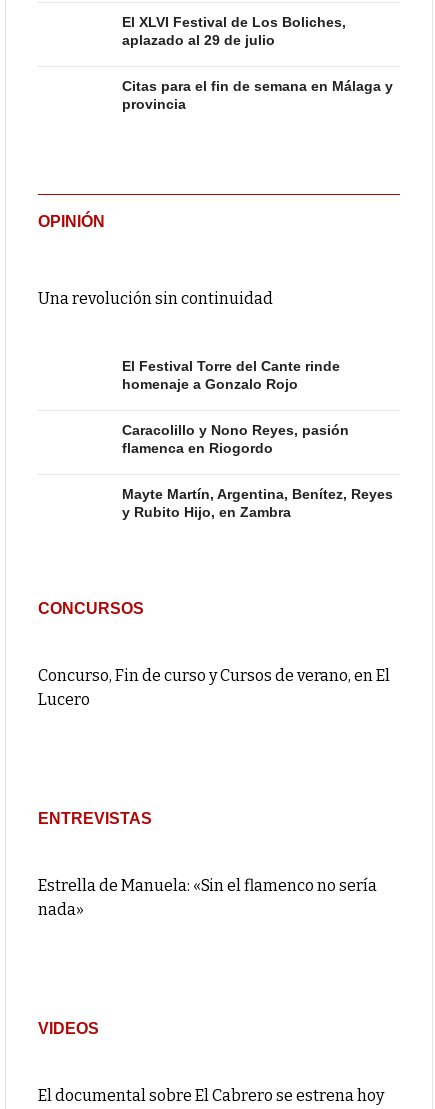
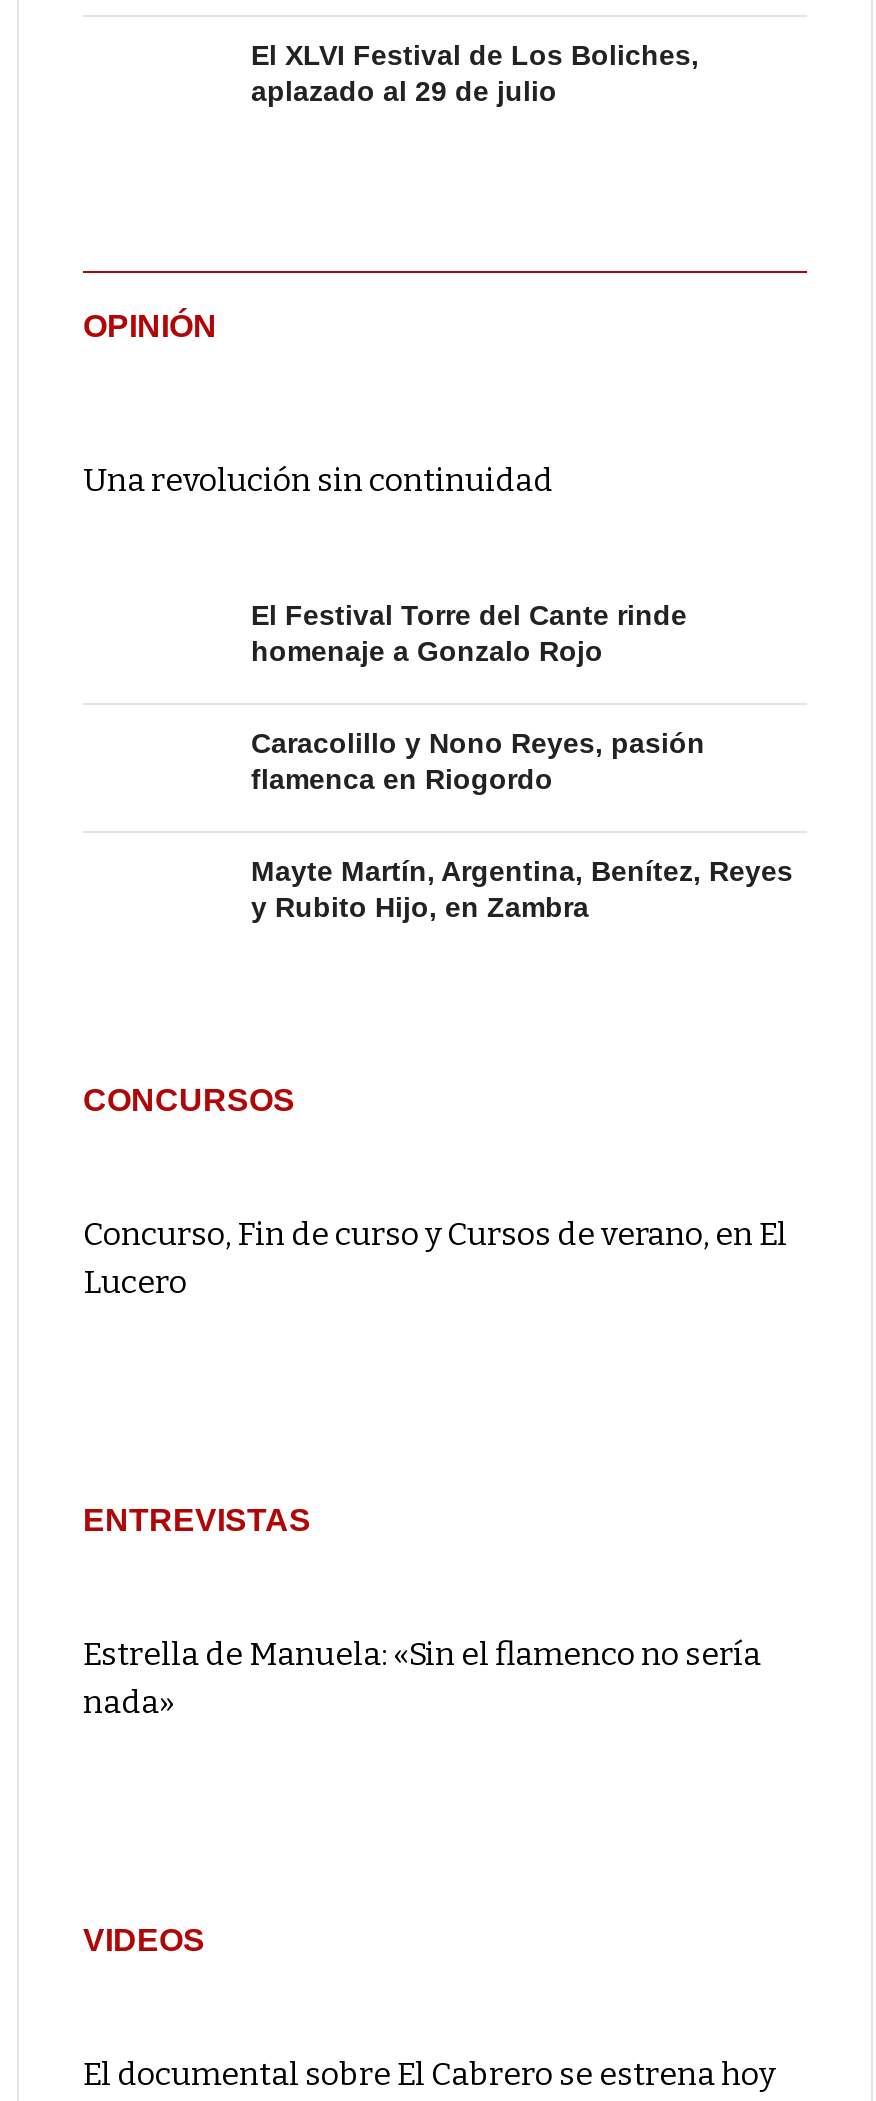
- Citas para el fin de semana en Málaga y
- provincia
